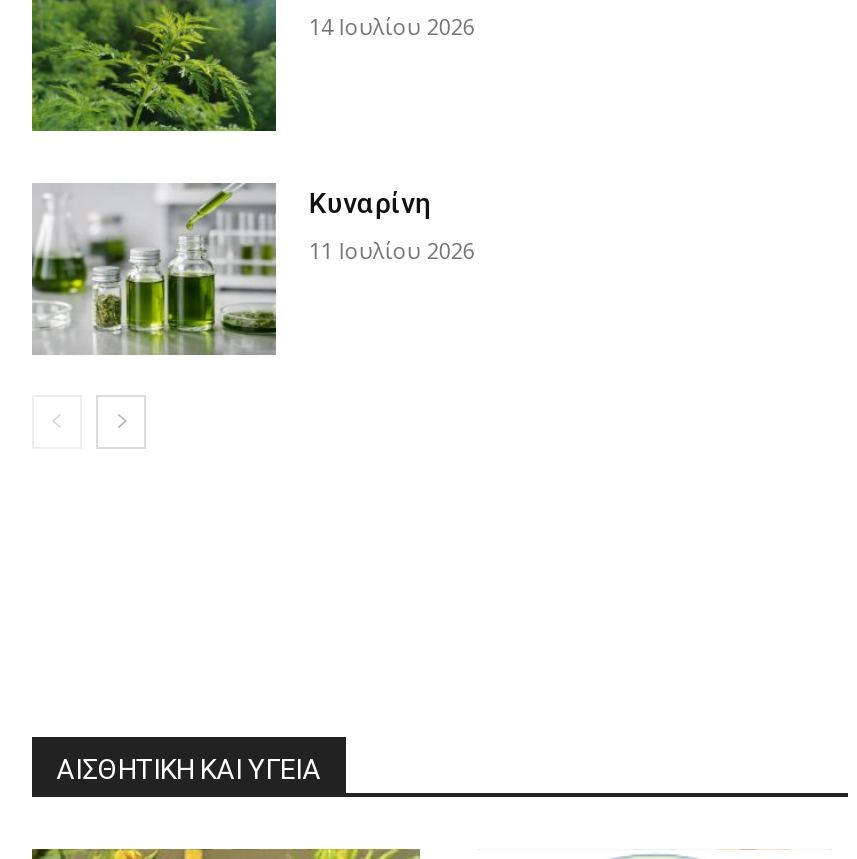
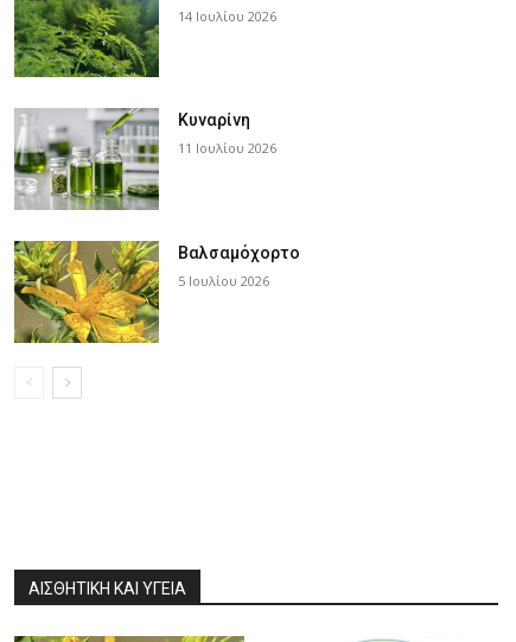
+ [image]
+ Βαλσαμόχορτο
+ 5 Ιουλίου 2026
